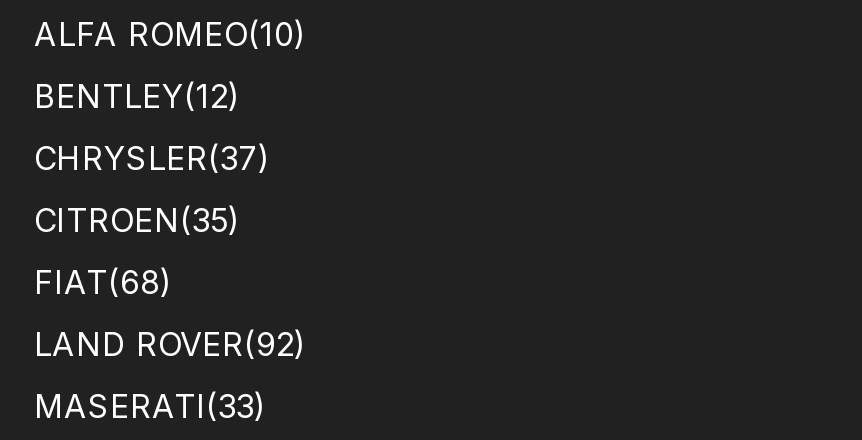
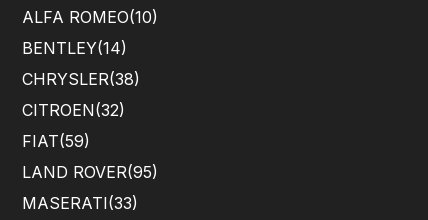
- BENTLEY(12)
+ BENTLEY(14)

- CHRYSLER(37)
+ CHRYSLER(38)

- CITROEN (35)
+ CITROEN (32)

- FIAT(68)
+ FIAT(59)

- LAND ROVER(92)
+ LAND ROVER(95)
